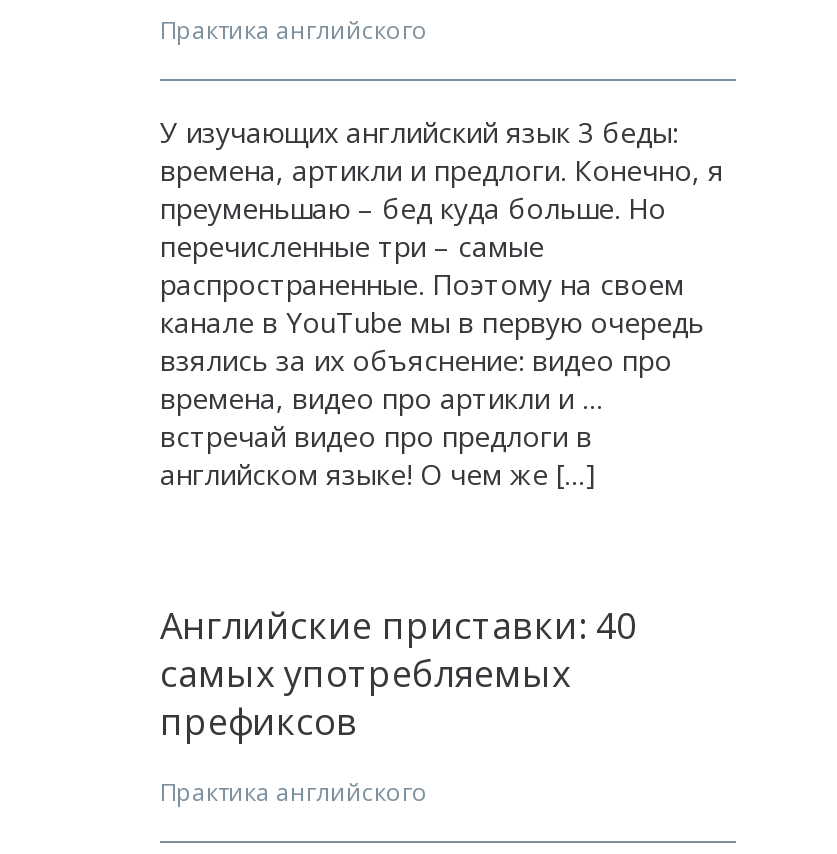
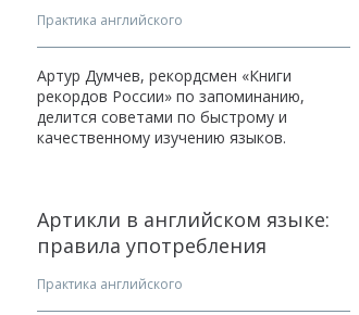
- У изучающих английский язык 3 беды:
- времена, артикли и предлоги. Конечно, я
- преуменьшаю – бед куда больше. Но
- перечисленные три – самые
- распространенные. Поэтому на своем
- канале в YouTube мы в первую очередь
- взялись за их объяснение: видео про
- времена, видео про артикли и …
- встречай видео про предлоги в
- английском языке! О чем же […]
+ Артур Думчев, рекордсмен «Книги
+ рекордов России» по запоминанию,
+ делится советами по быстрому и
+ качественному изучению языков.

- Английские приставки: 40
- самых употребляемых
- префиксов
+ Артикли в английском языке:
+ правила употребления
